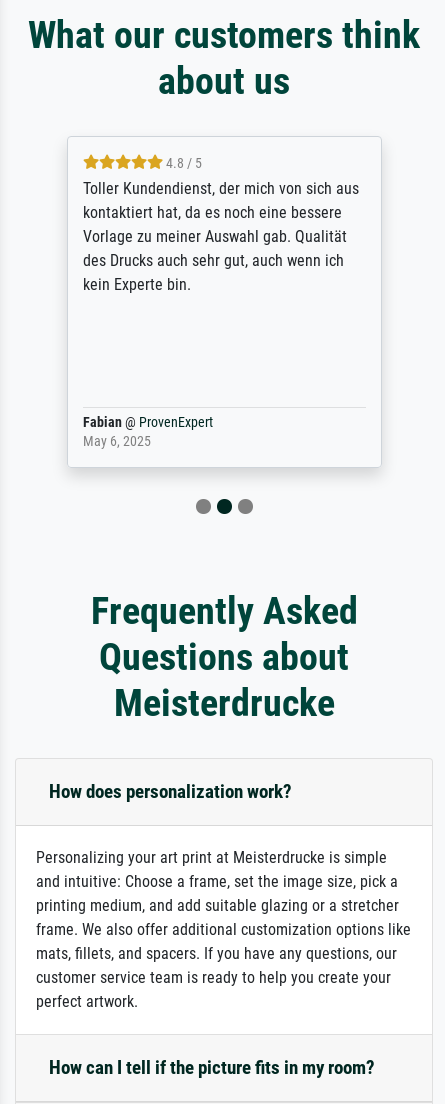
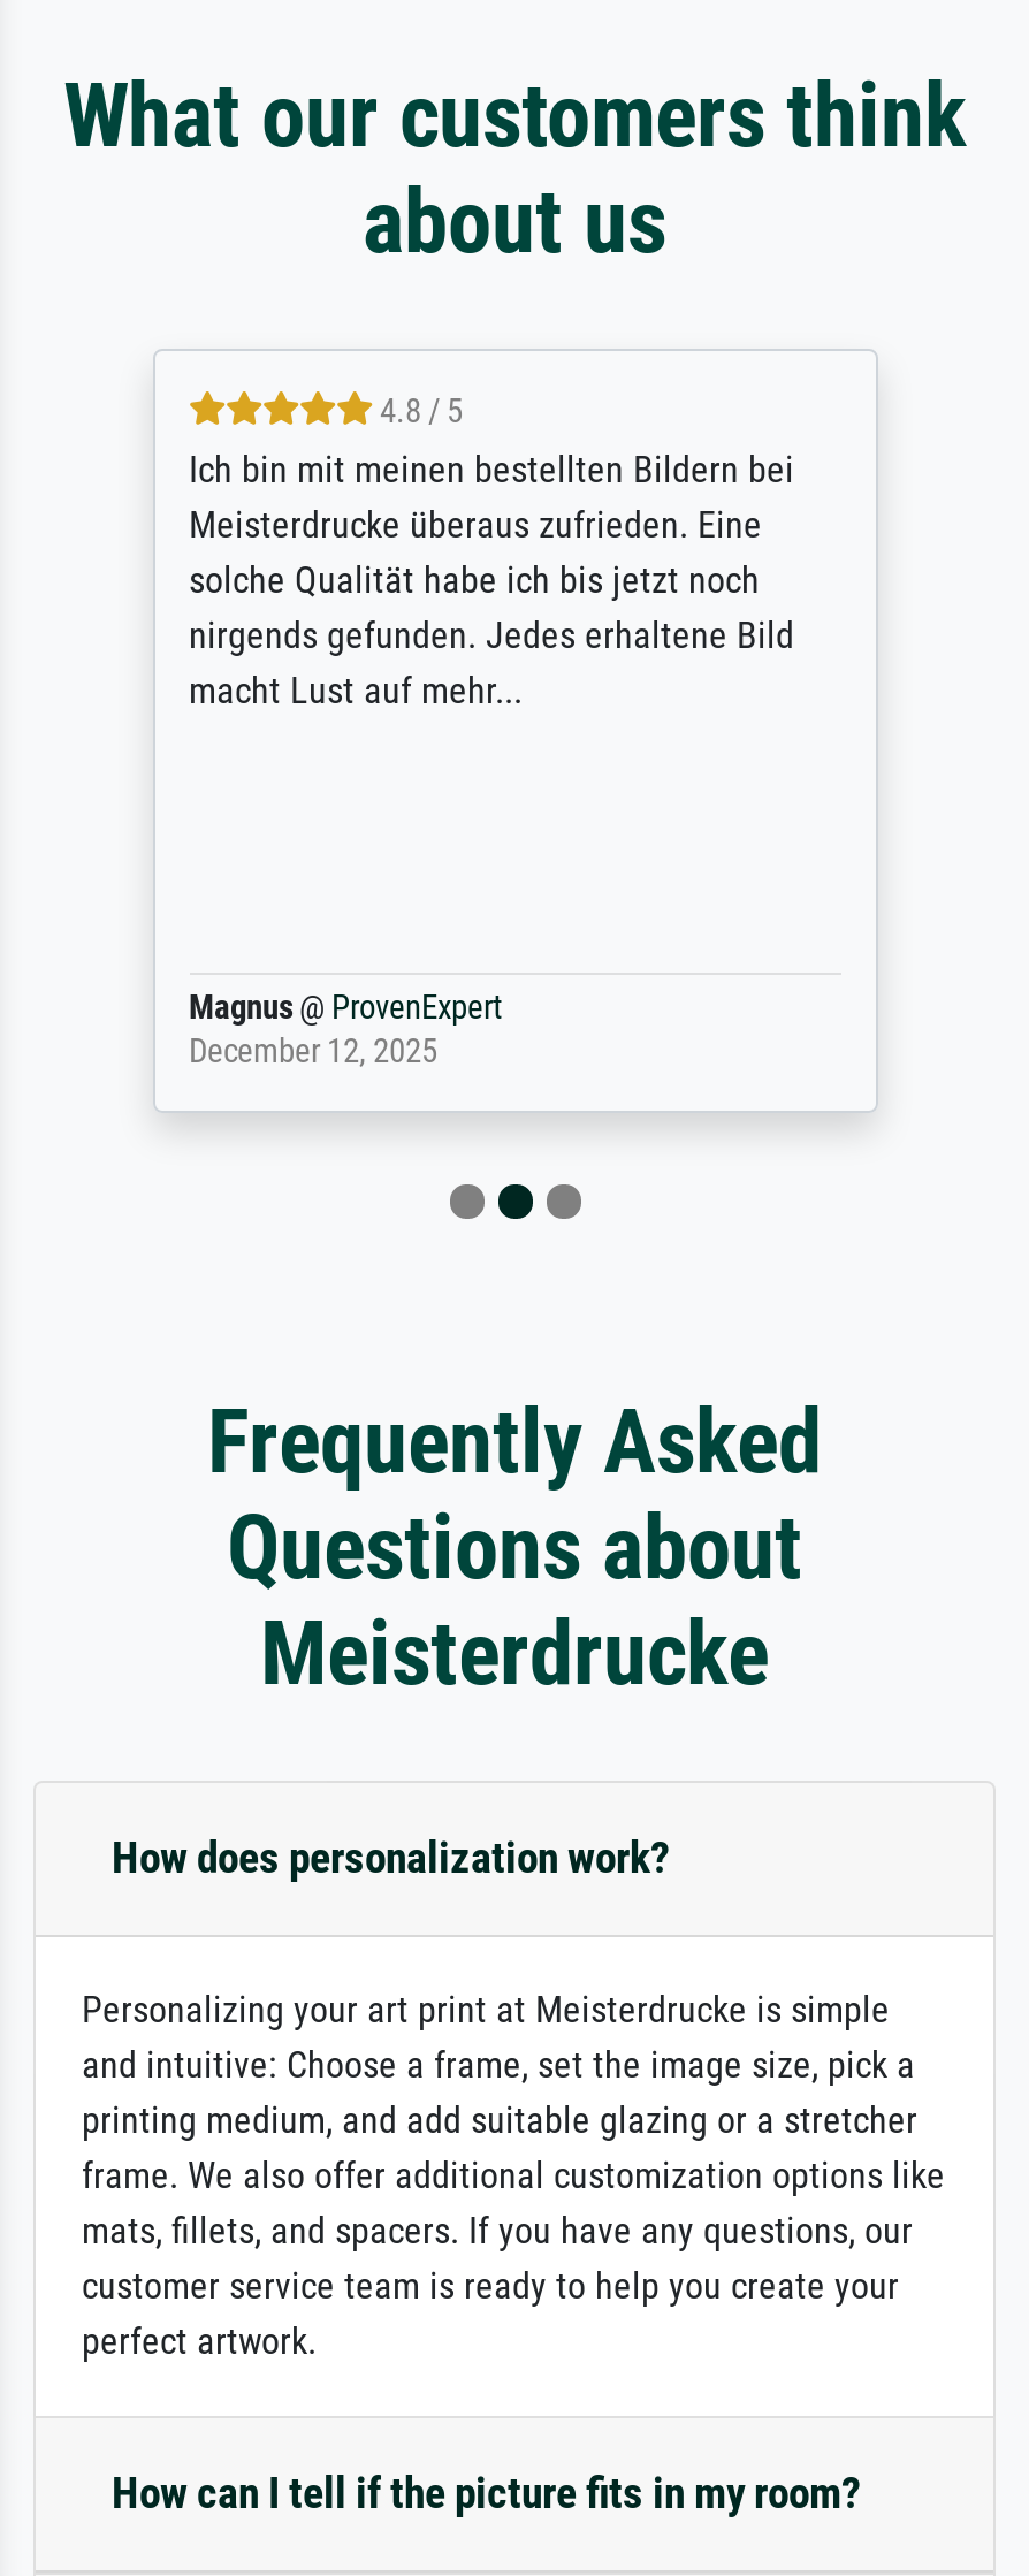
- Toller Kundendienst, der mich von sich aus
- kontaktiert hat, da es noch eine bessere
- Vorlage zu meiner Auswahl gab. Qualität
- des Drucks auch sehr gut, auch wenn ich
- kein Experte bin.
+ Ich bin mit meinen bestellten Bildern bei
+ Meisterdrucke überaus zufrieden. Eine
+ solche Qualität habe ich bis jetzt noch
+ nirgends gefunden. Jedes erhaltene Bild
+ macht Lust auf mehr...

- Fabian @ ProvenExpert
- May 6, 2025
+ Magnus @ ProvenExpert
+ December 12, 2025
